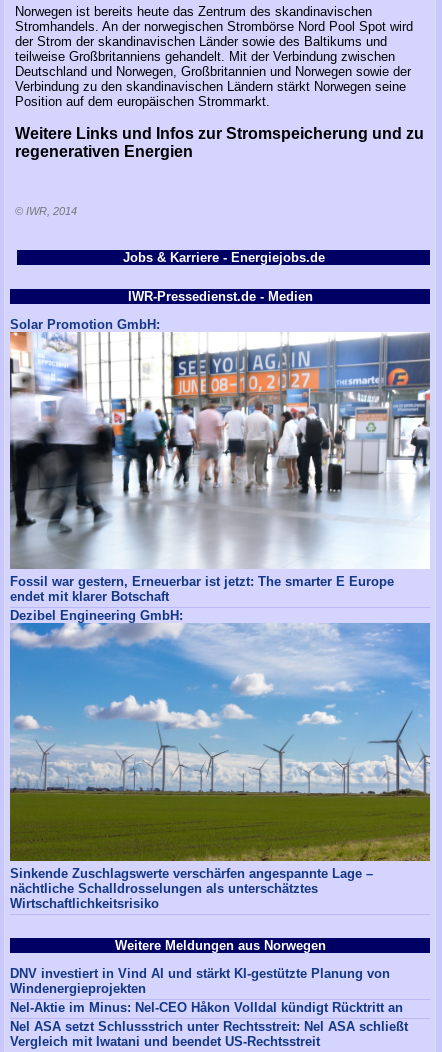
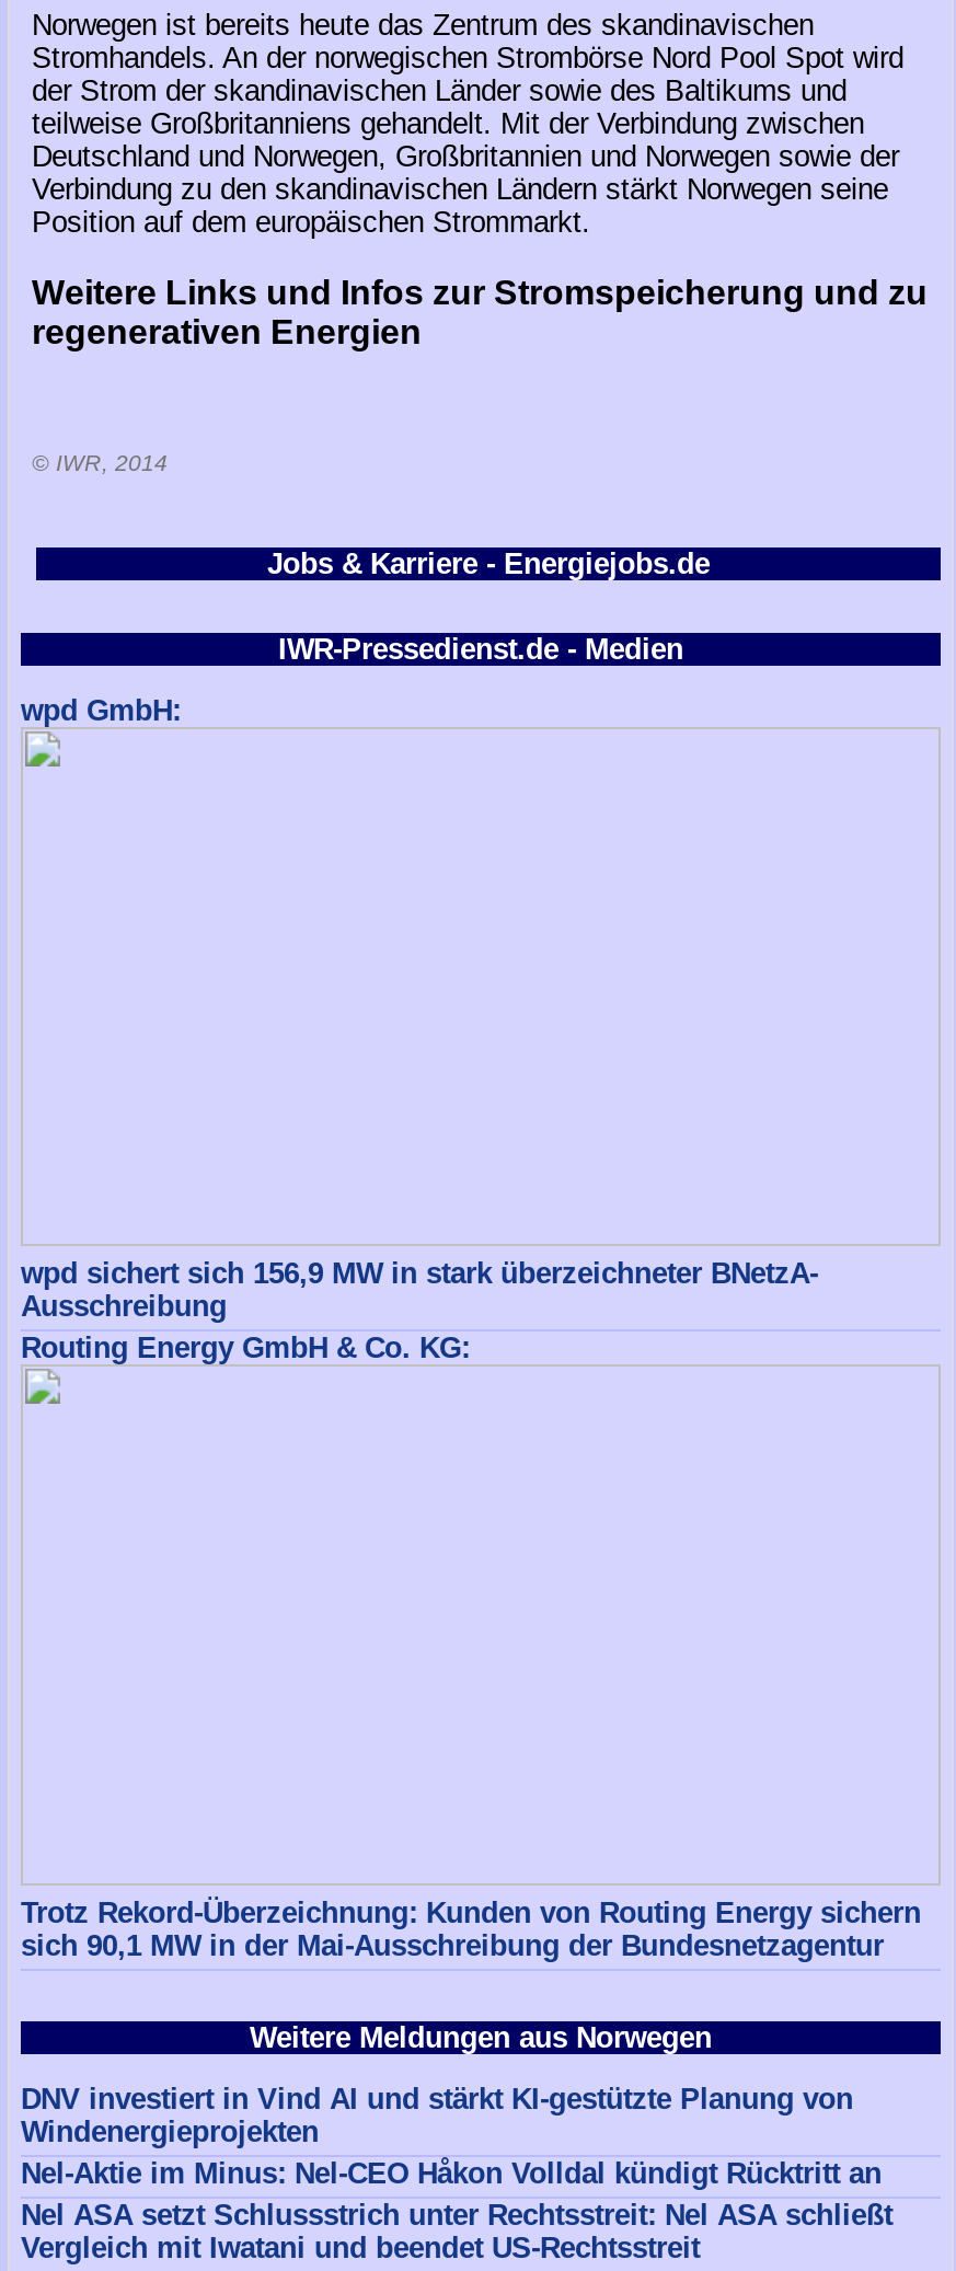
- Solar Promotion GmbH:
+ wpd GmbH:

- [image]

- Fossil war gestern, Erneuerbar ist jetzt: The smarter E Europe
- endet mit klarer Botschaft
- Dezibel Engineering GmbH:
+ wpd sichert sich 156,9 MW in stark überzeichneter BNetzA-
+ Ausschreibung
+ Routing Energy GmbH & Co. KG:

- [image]

- Sinkende Zuschlagswerte verschärfen angespannte Lage –
- nächtliche Schalldrosselungen als unterschätztes
- Wirtschaftlichkeitsrisiko
+ Trotz Rekord-Überzeichnung: Kunden von Routing Energy sichern
+ sich 90,1 MW in der Mai-Ausschreibung der Bundesnetzagentur
